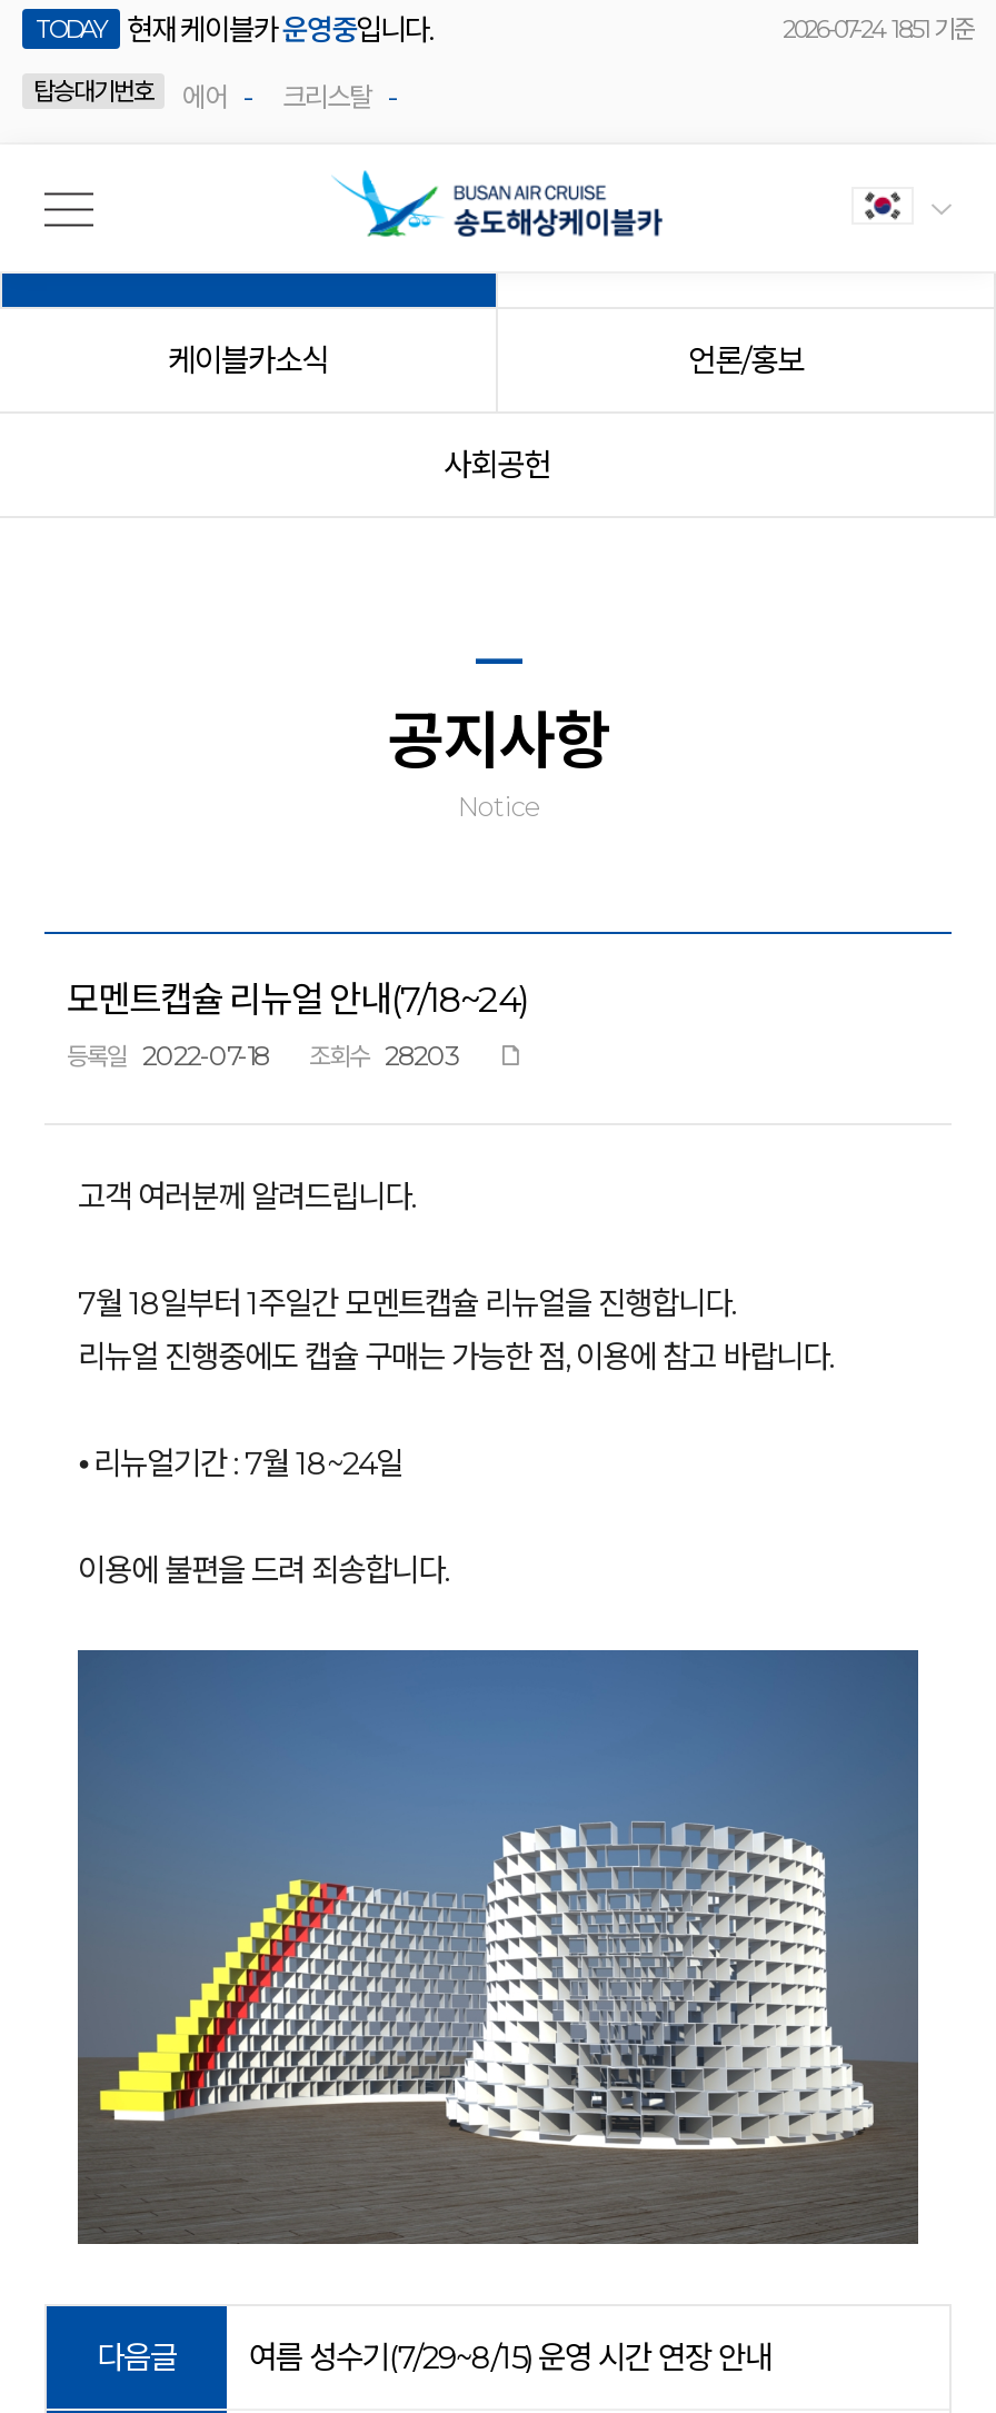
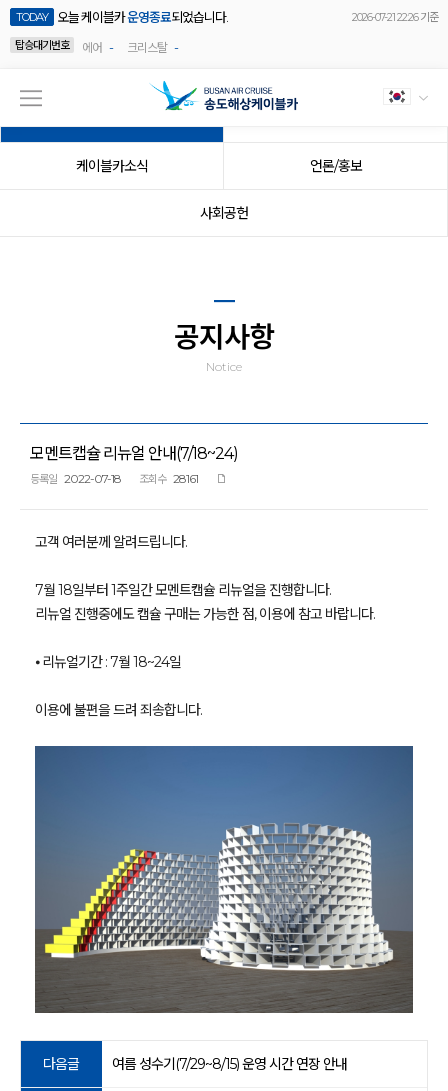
- 현재 케이블카운영중입니다.
+ 오늘 케이블카운영종료되었습니다.

- 2026-07-24 18:51 기준
+ 2026-07-21 22:26 기준

- 등록일 2022-07-18 조회수 28203
+ 등록일 2022-07-18 조회수 28161
